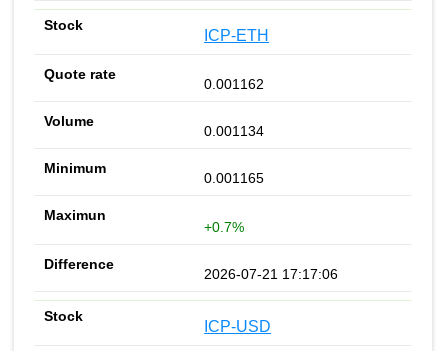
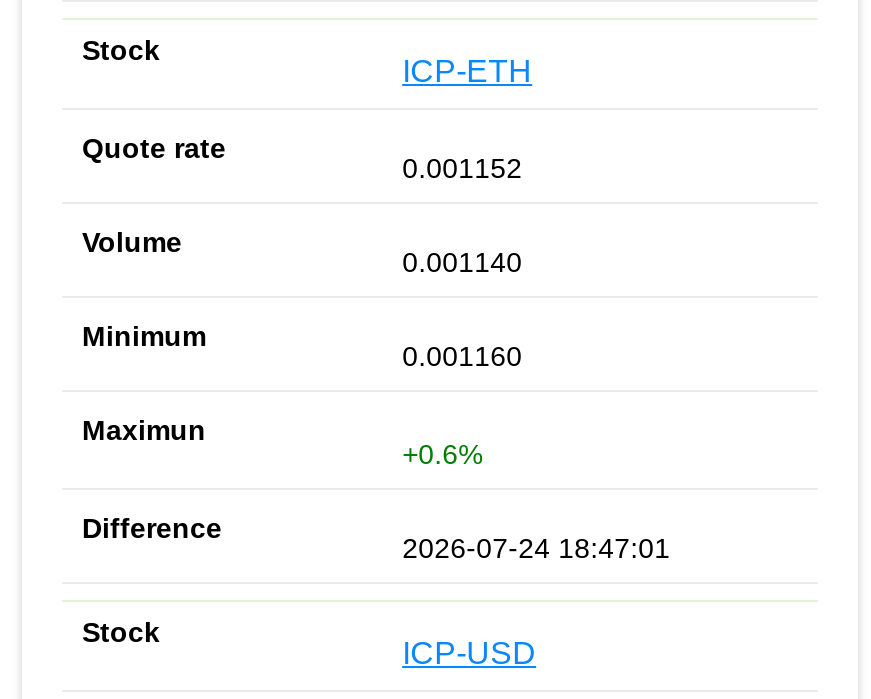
- 0.001162
+ 0.001152

- 0.001134
+ 0.001140

- 0.001165
+ 0.001160

- +0.7%
+ +0.6%

- 2026-07-21 17:17:06
+ 2026-07-24 18:47:01
